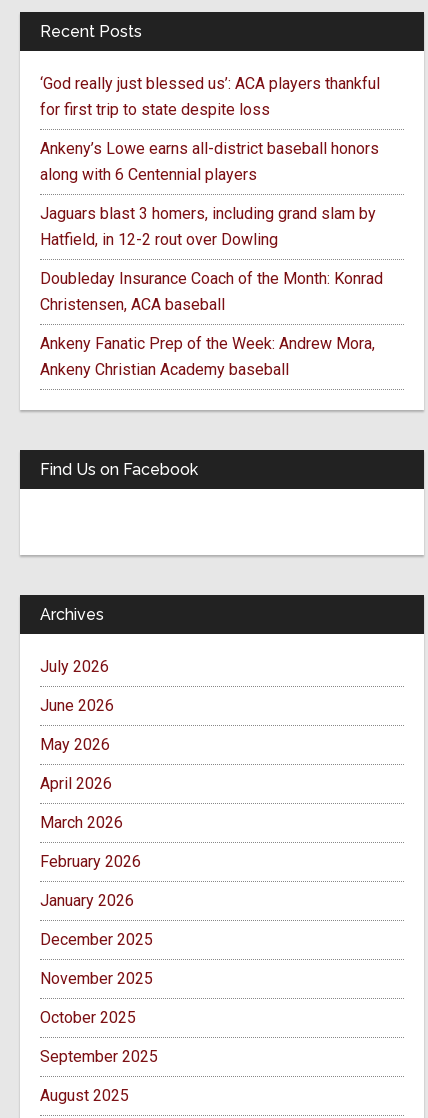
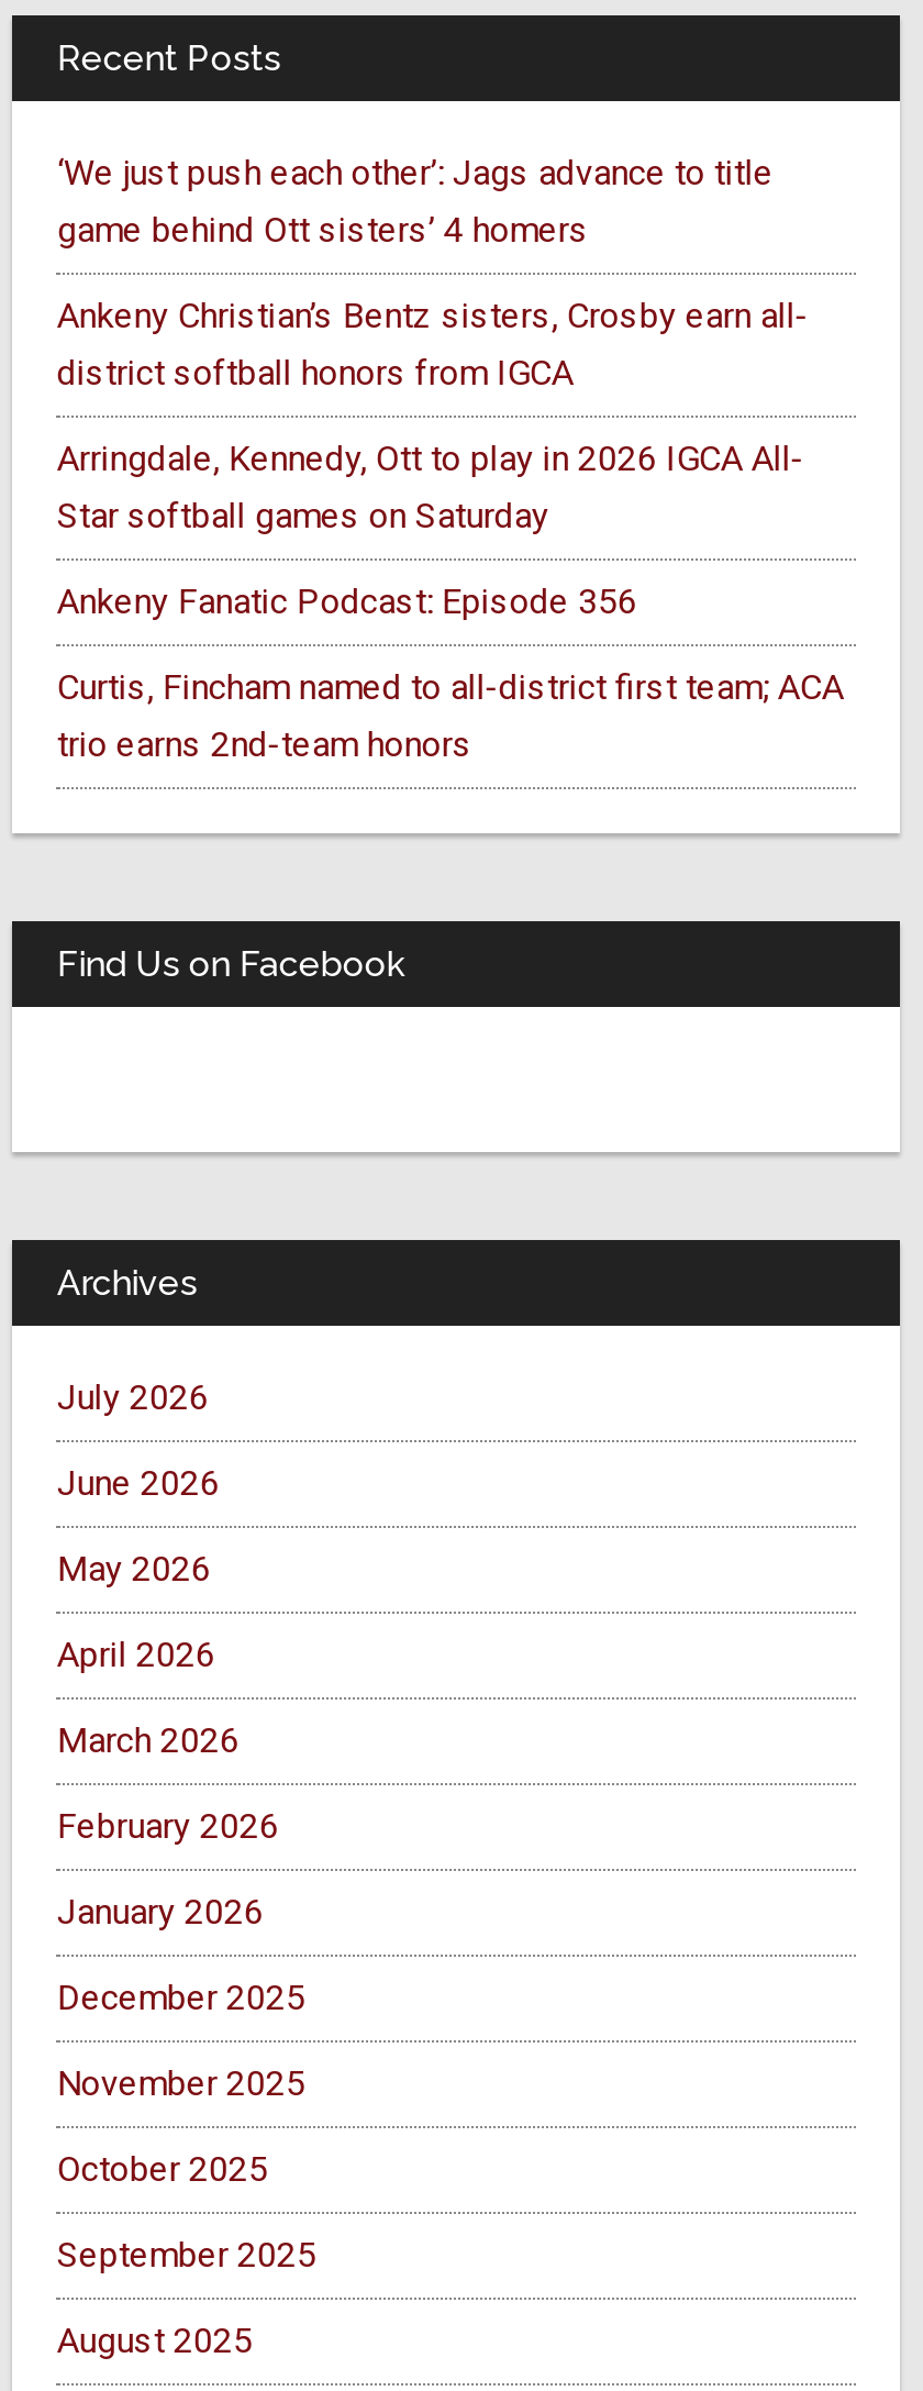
- ‘God really just blessed us’: ACA players thankful
- for first trip to state despite loss
+ ‘We just push each other’: Jags advance to title
+ game behind Ott sisters’ 4 homers

- Ankeny’s Lowe earns all-district baseball honors
- along with 6 Centennial players
+ Ankeny Christian’s Bentz sisters, Crosby earn all-
+ district softball honors from IGCA

- Jaguars blast 3 homers, including grand slam by
- Hatfield, in 12-2 rout over Dowling
+ Arringdale, Kennedy, Ott to play in 2026 IGCA All-
+ Star softball games on Saturday

- Doubleday Insurance Coach of the Month: Konrad
- Christensen, ACA baseball
+ Ankeny Fanatic Podcast: Episode 356

- Ankeny Fanatic Prep of the Week: Andrew Mora,
- Ankeny Christian Academy baseball
+ Curtis, Fincham named to all-district first team; ACA
+ trio earns 2nd-team honors
